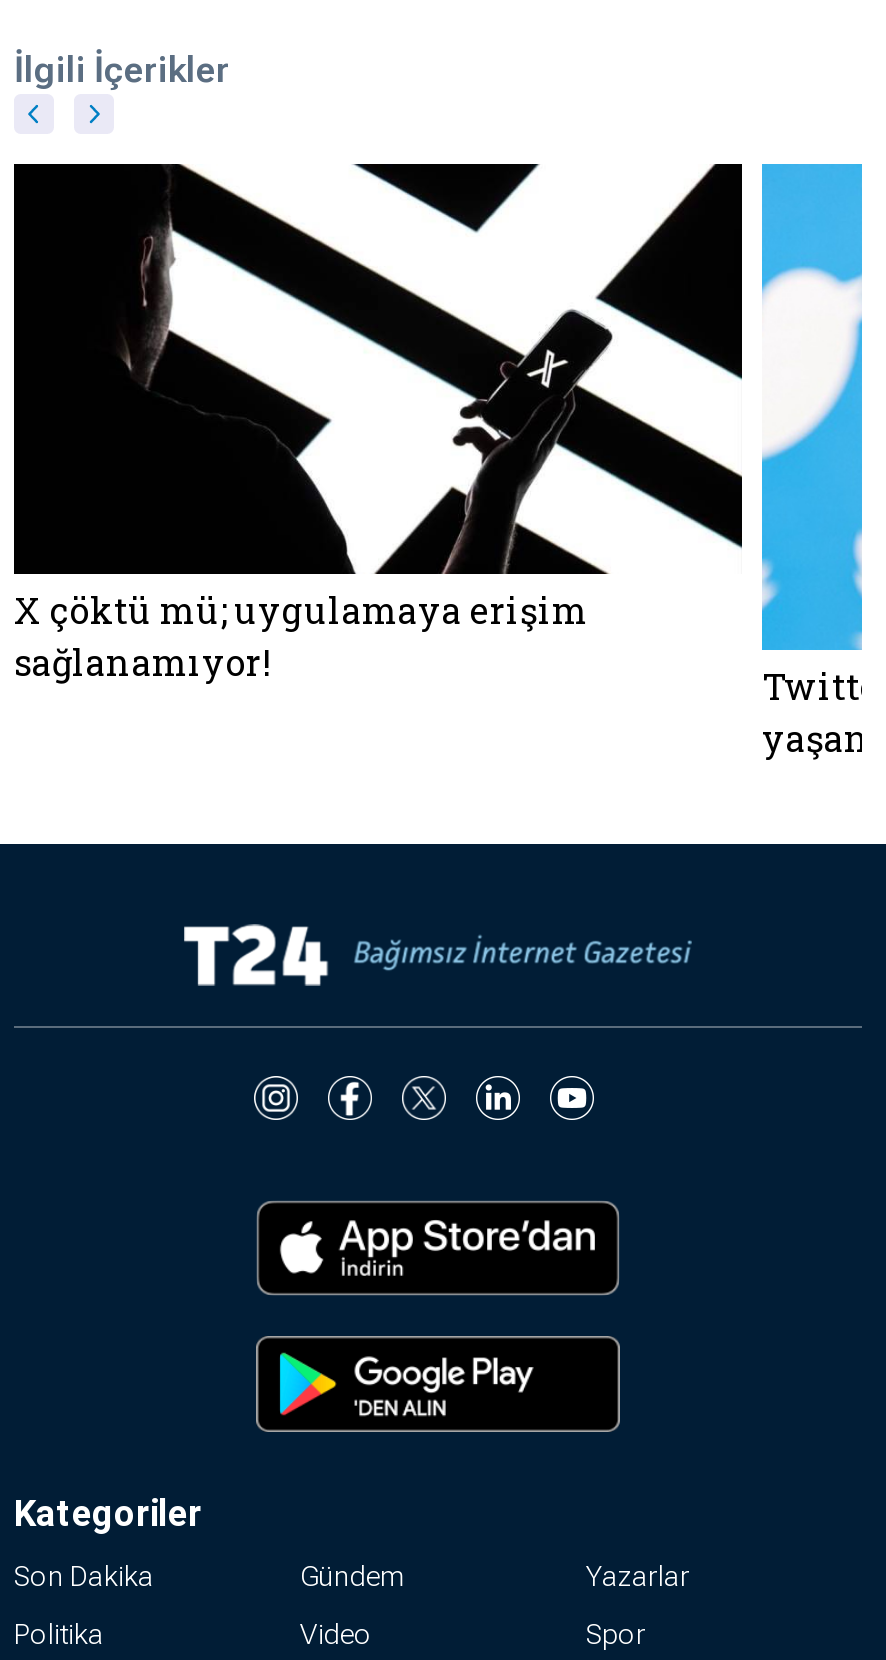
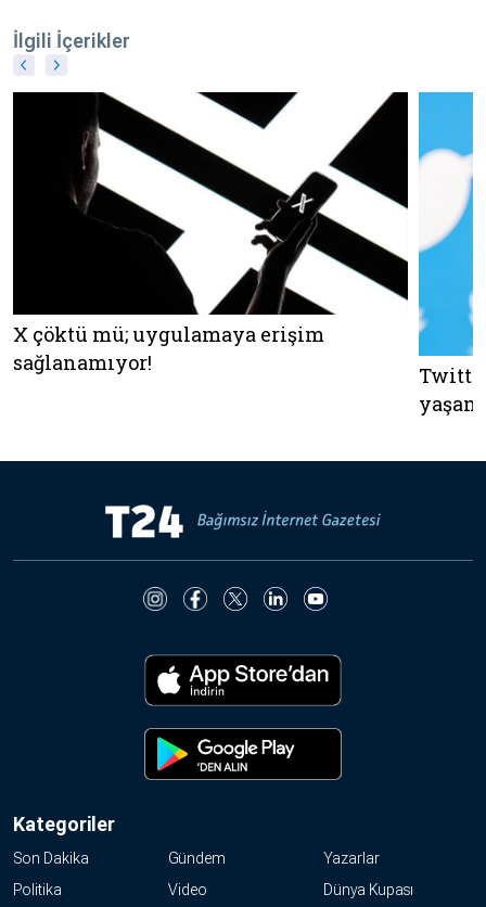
- Spor
+ Dünya Kupası
